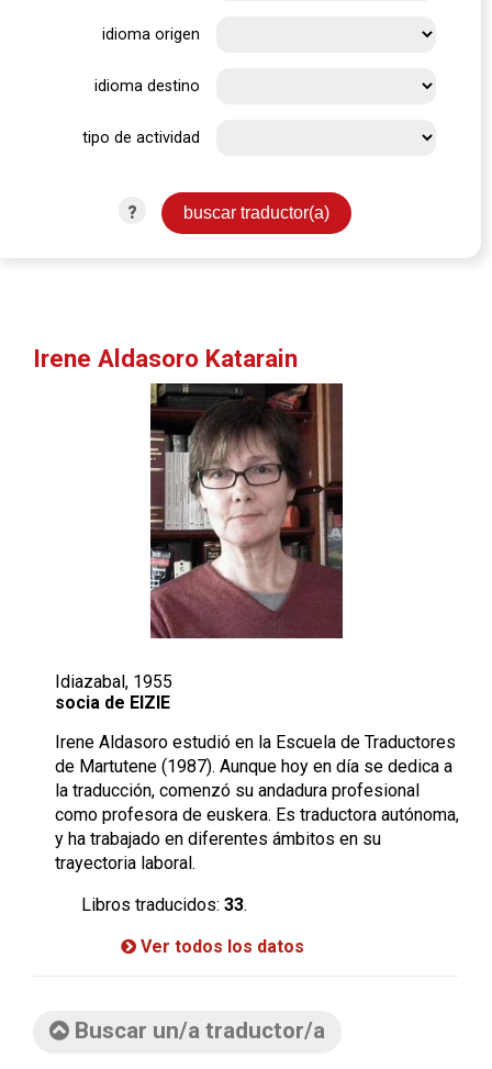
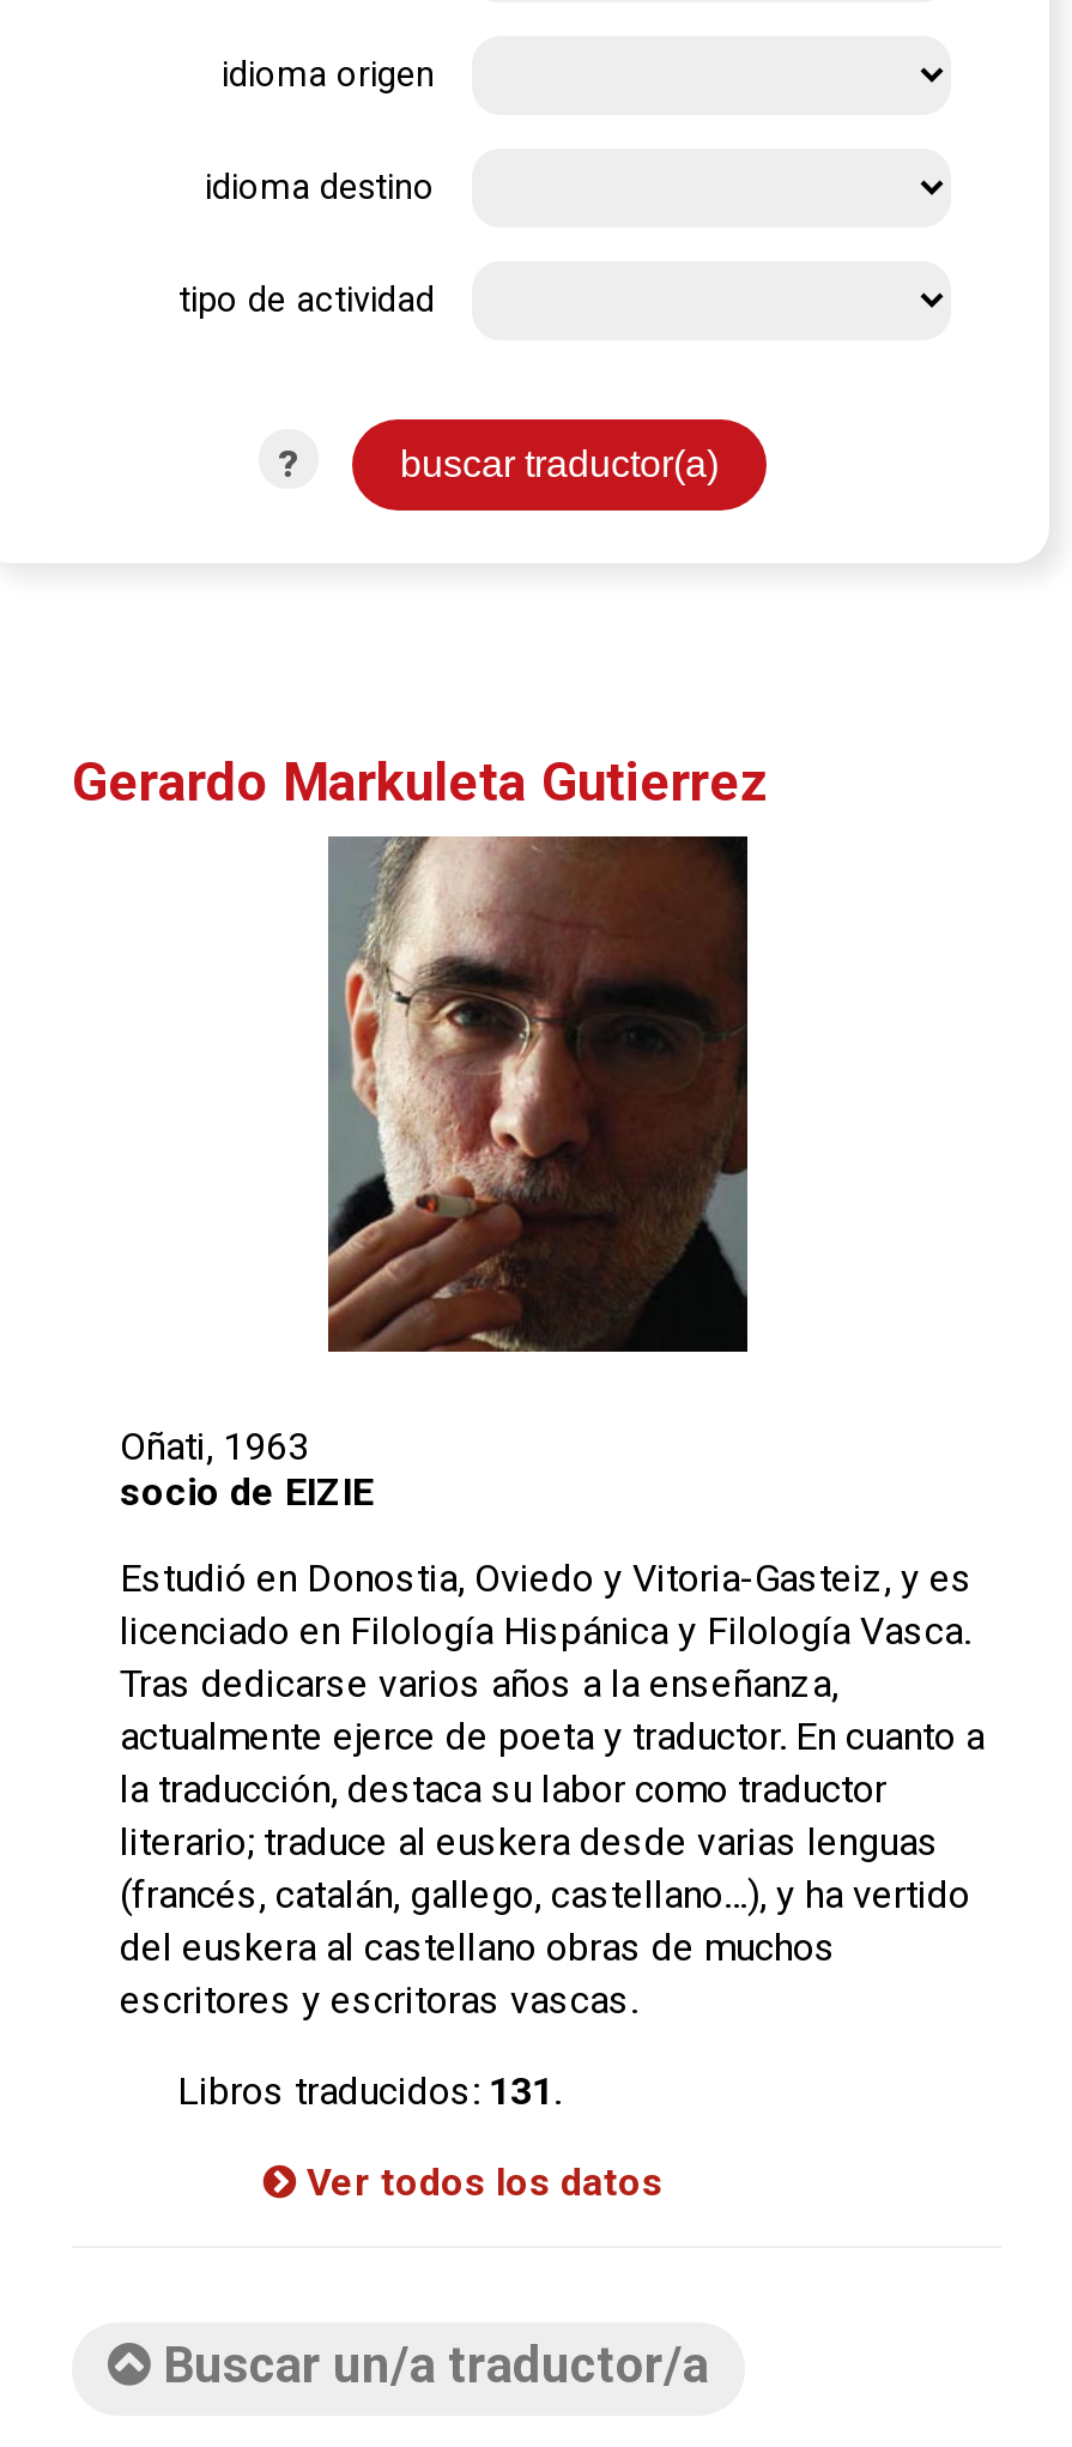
- Irene Aldasoro Katarain
+ Gerardo Markuleta Gutierrez

- [image]
- Idiazabal, 1955
- socia de EIZIE
+ [image]
+ Oñati, 1963
+ socio de EIZIE

- Irene Aldasoro estudió en la Escuela de Traductores
- de Martutene (1987). Aunque hoy en día se dedica a
- la traducción, comenzó su andadura profesional
- como profesora de euskera. Es traductora autónoma,
- y ha trabajado en diferentes ámbitos en su
- trayectoria laboral.
+ Estudió en Donostia, Oviedo y Vitoria-Gasteiz, y es
+ licenciado en Filología Hispánica y Filología Vasca.
+ Tras dedicarse varios años a la enseñanza,
+ actualmente ejerce de poeta y traductor. En cuanto a
+ la traducción, destaca su labor como traductor
+ literario; traduce al euskera desde varias lenguas
+ (francés, catalán, gallego, castellano…), y ha vertido
+ del euskera al castellano obras de muchos
+ escritores y escritoras vascas.

- Libros traducidos: 33.
+ Libros traducidos: 131.
